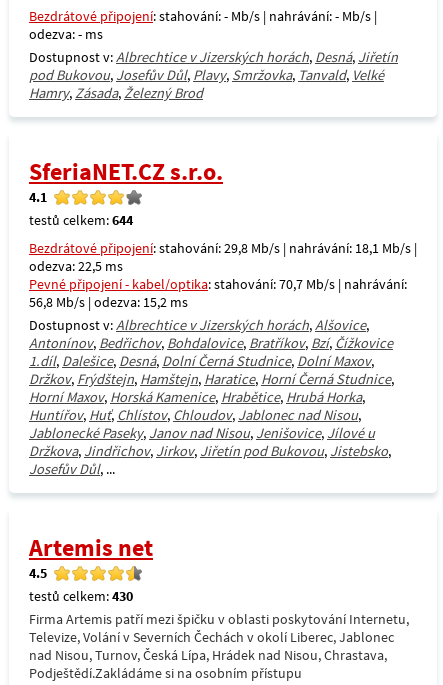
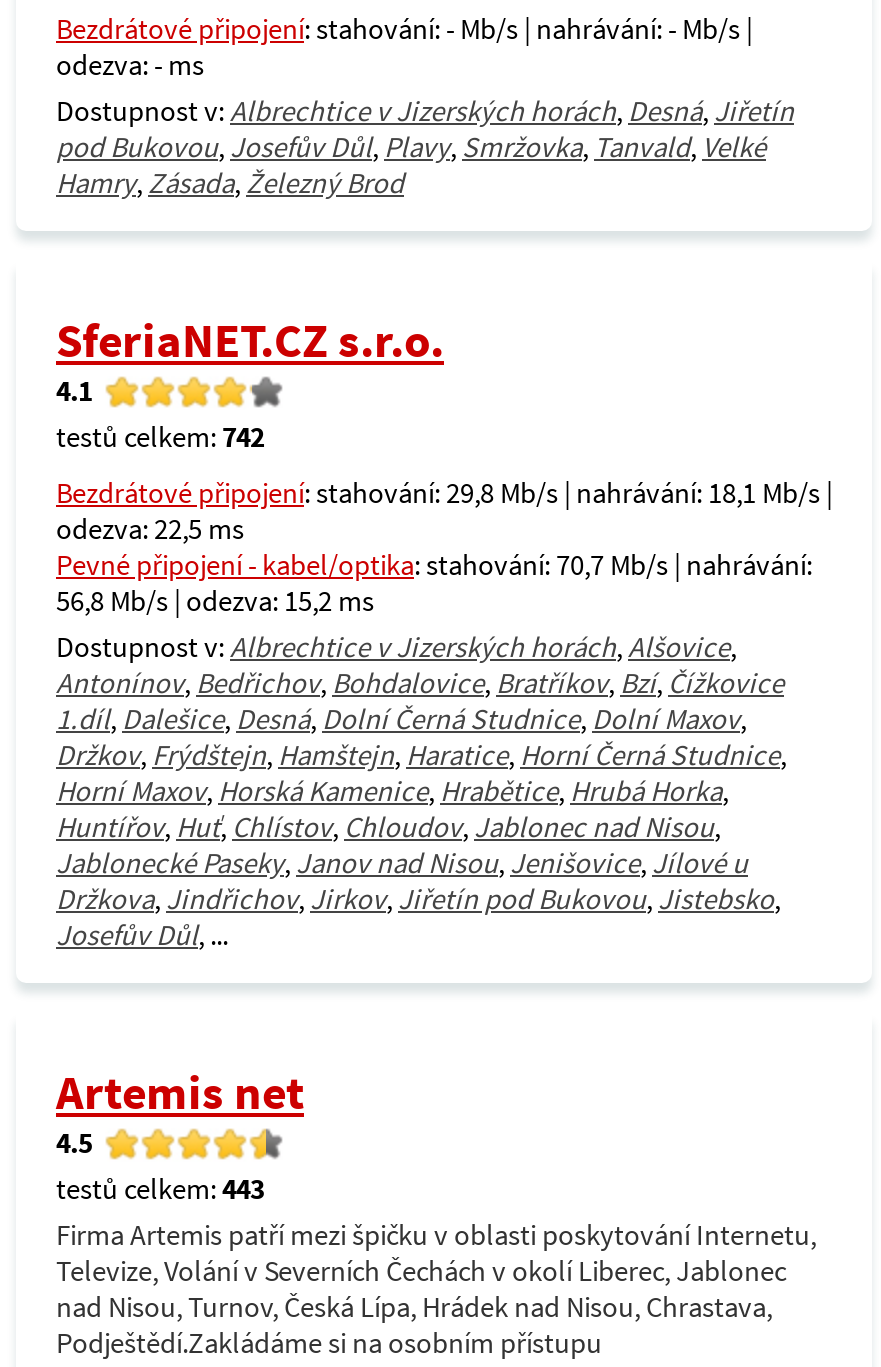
- testů celkem: 644
+ testů celkem: 742

- testů celkem: 430
+ testů celkem: 443
